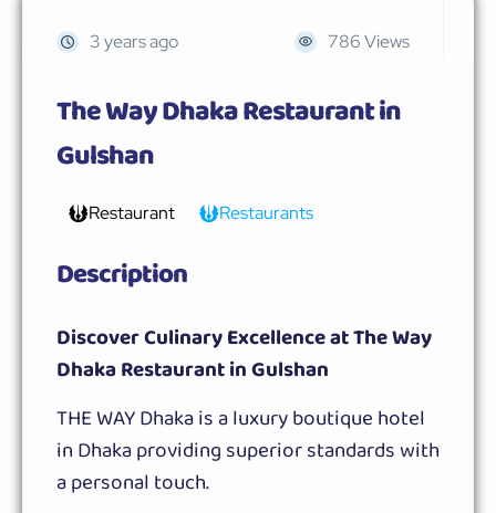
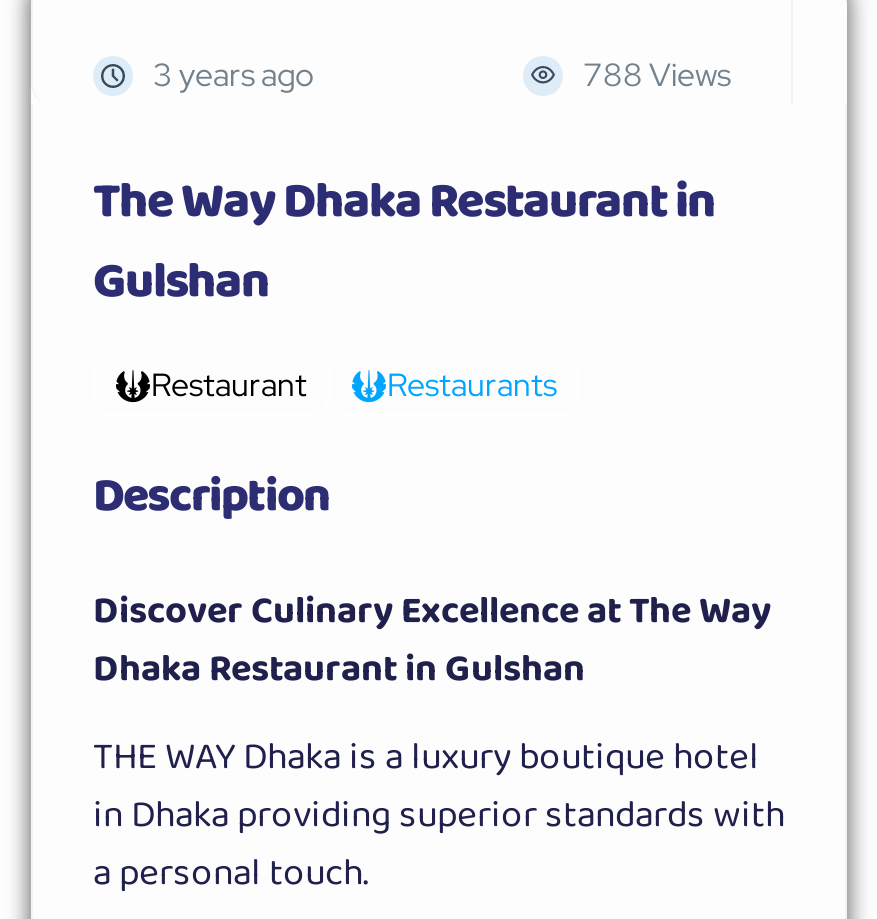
- 786 Views
+ 788 Views
